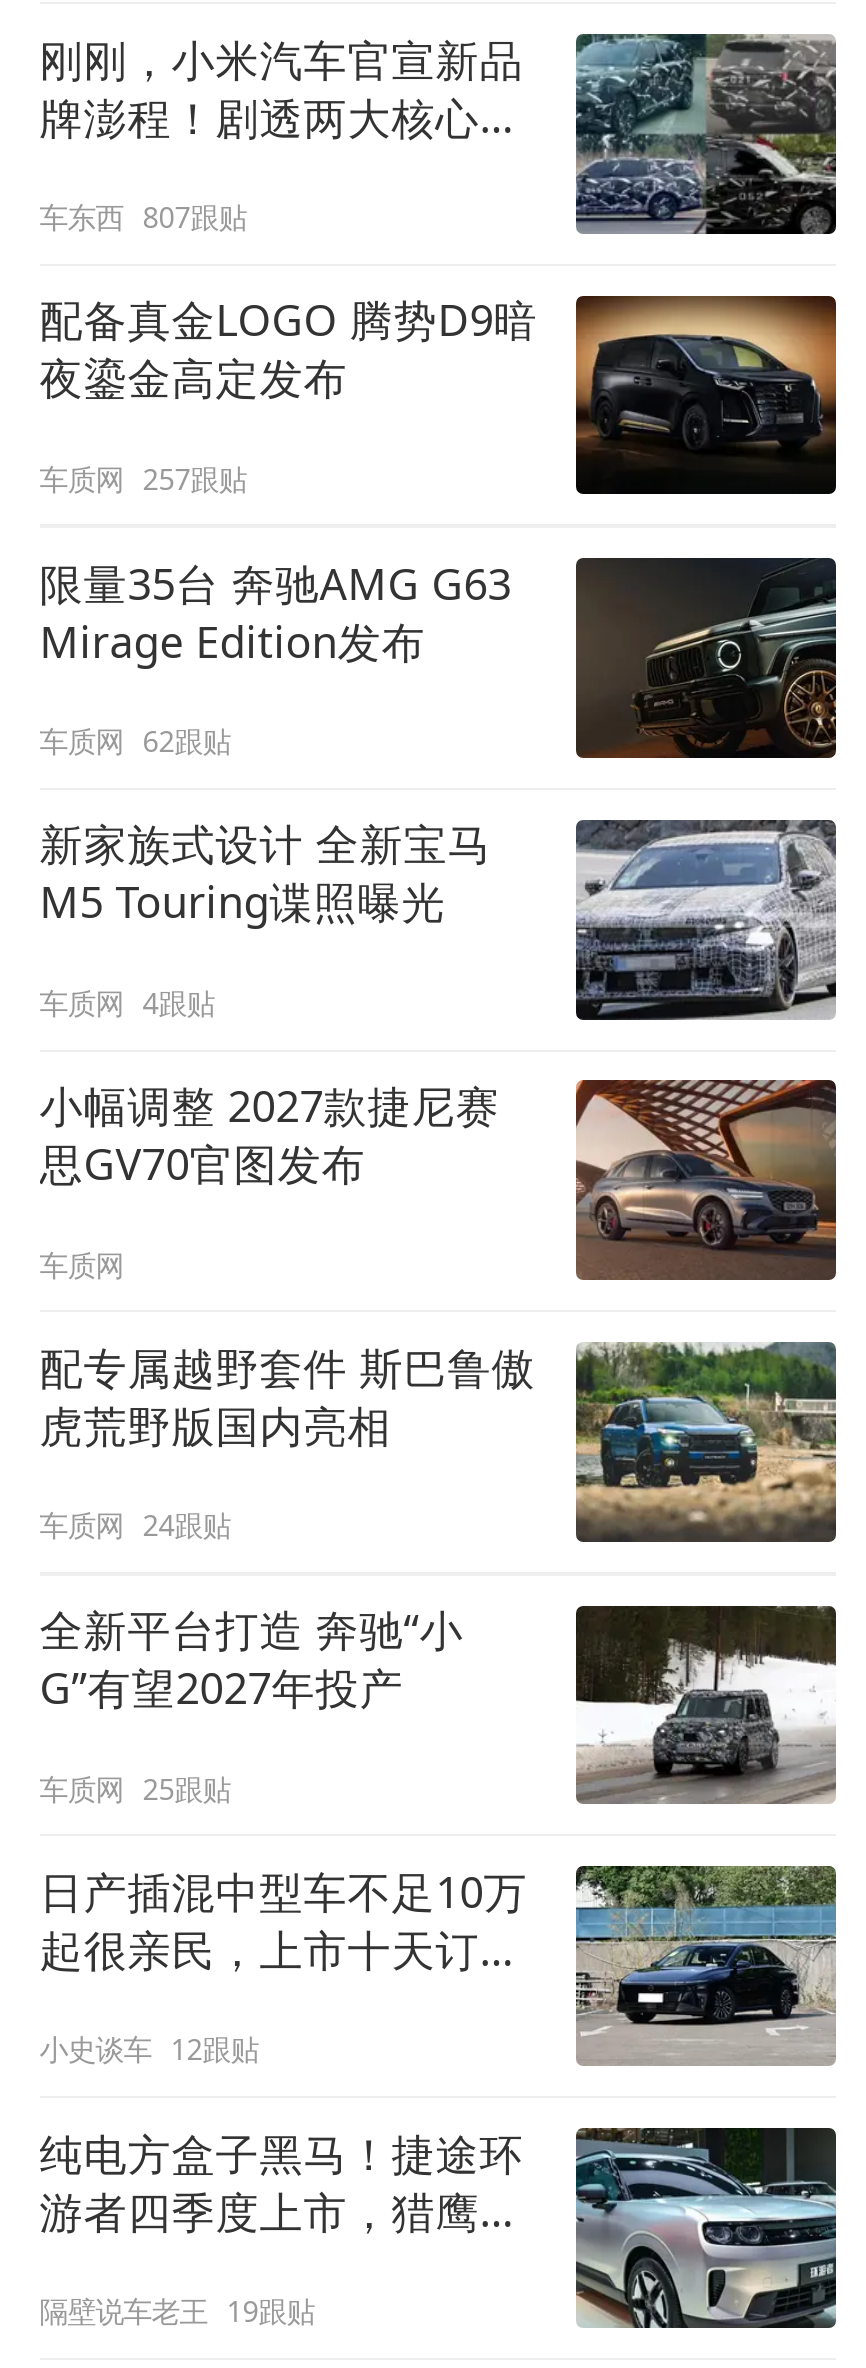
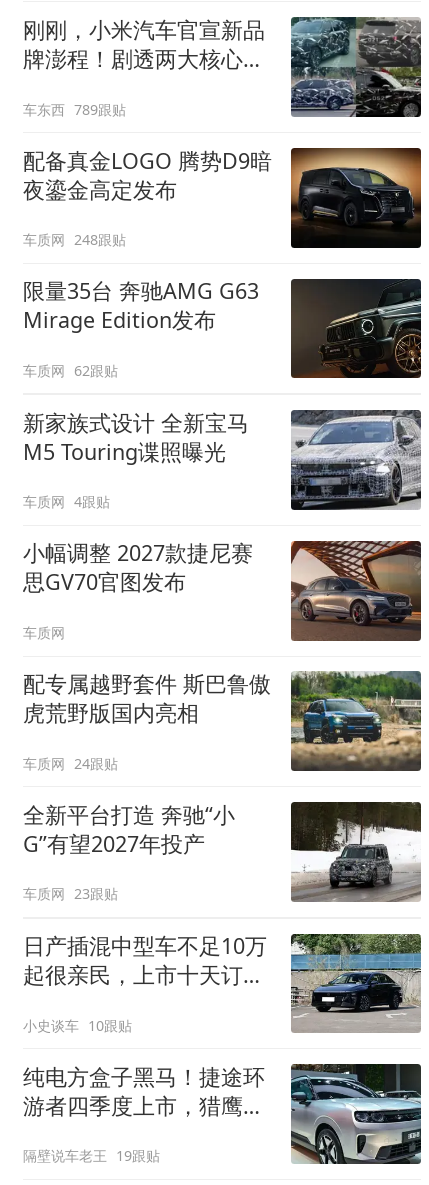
- 车东西 807跟贴
+ 车东西 789跟贴

- 车质网 257跟贴
+ 车质网 248跟贴

- 车质网 25跟贴
+ 车质网 23跟贴

- 小史谈车 12跟贴
+ 小史谈车 10跟贴
